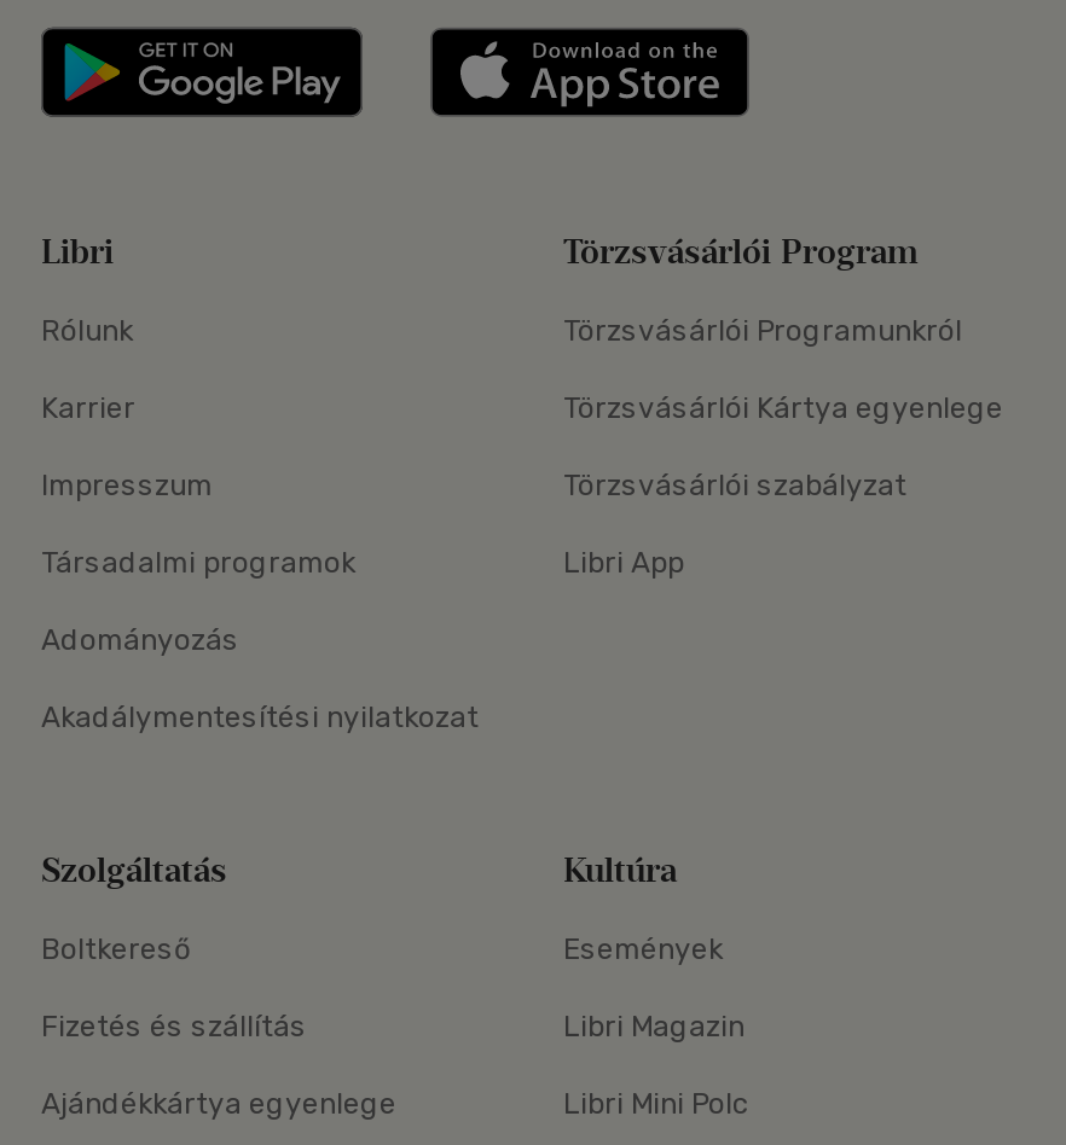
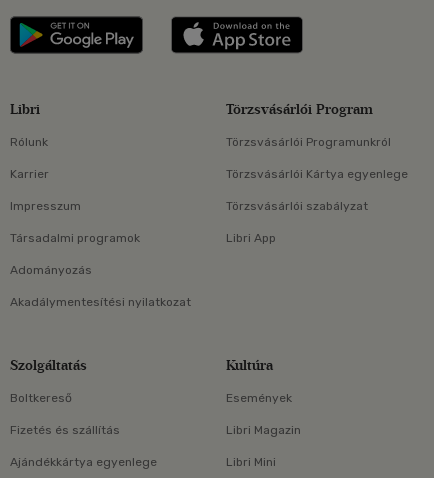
- Libri Mini Polc
+ Libri Mini
